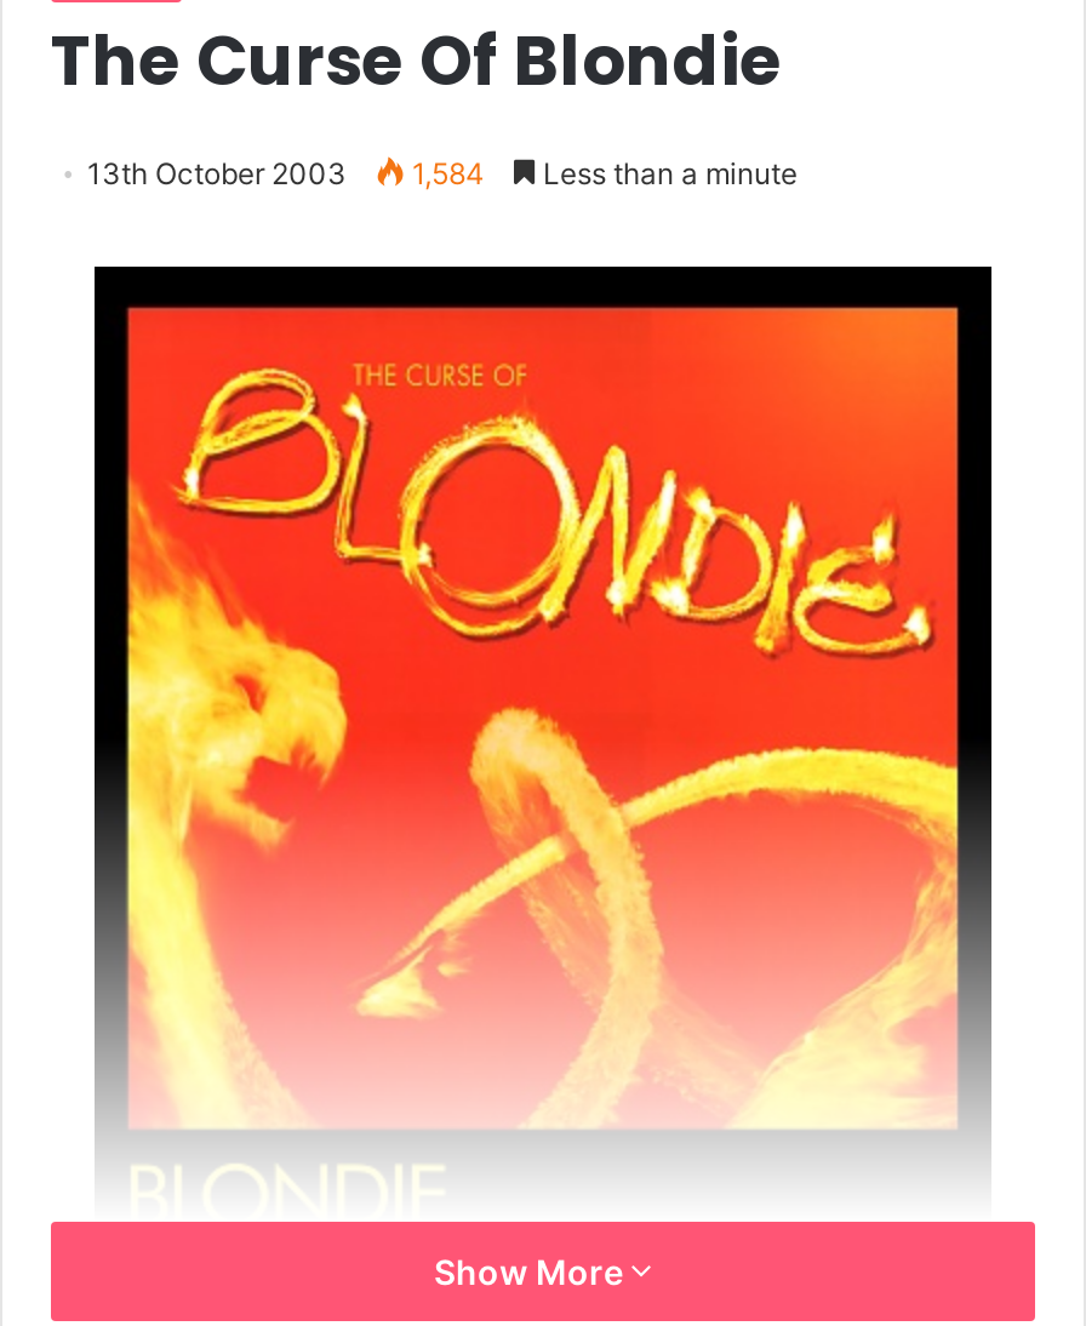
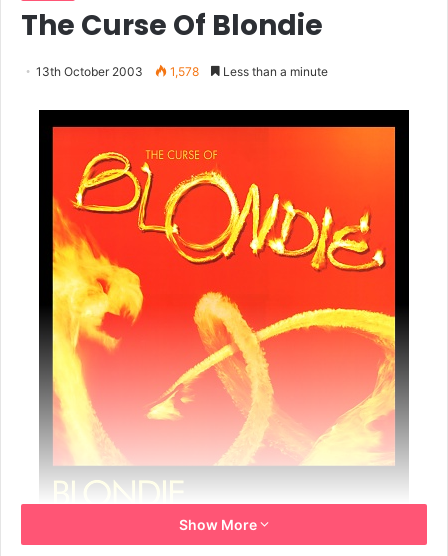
- 13th October 2003 1,584 Less than a minute
+ 13th October 2003 1,578 Less than a minute
